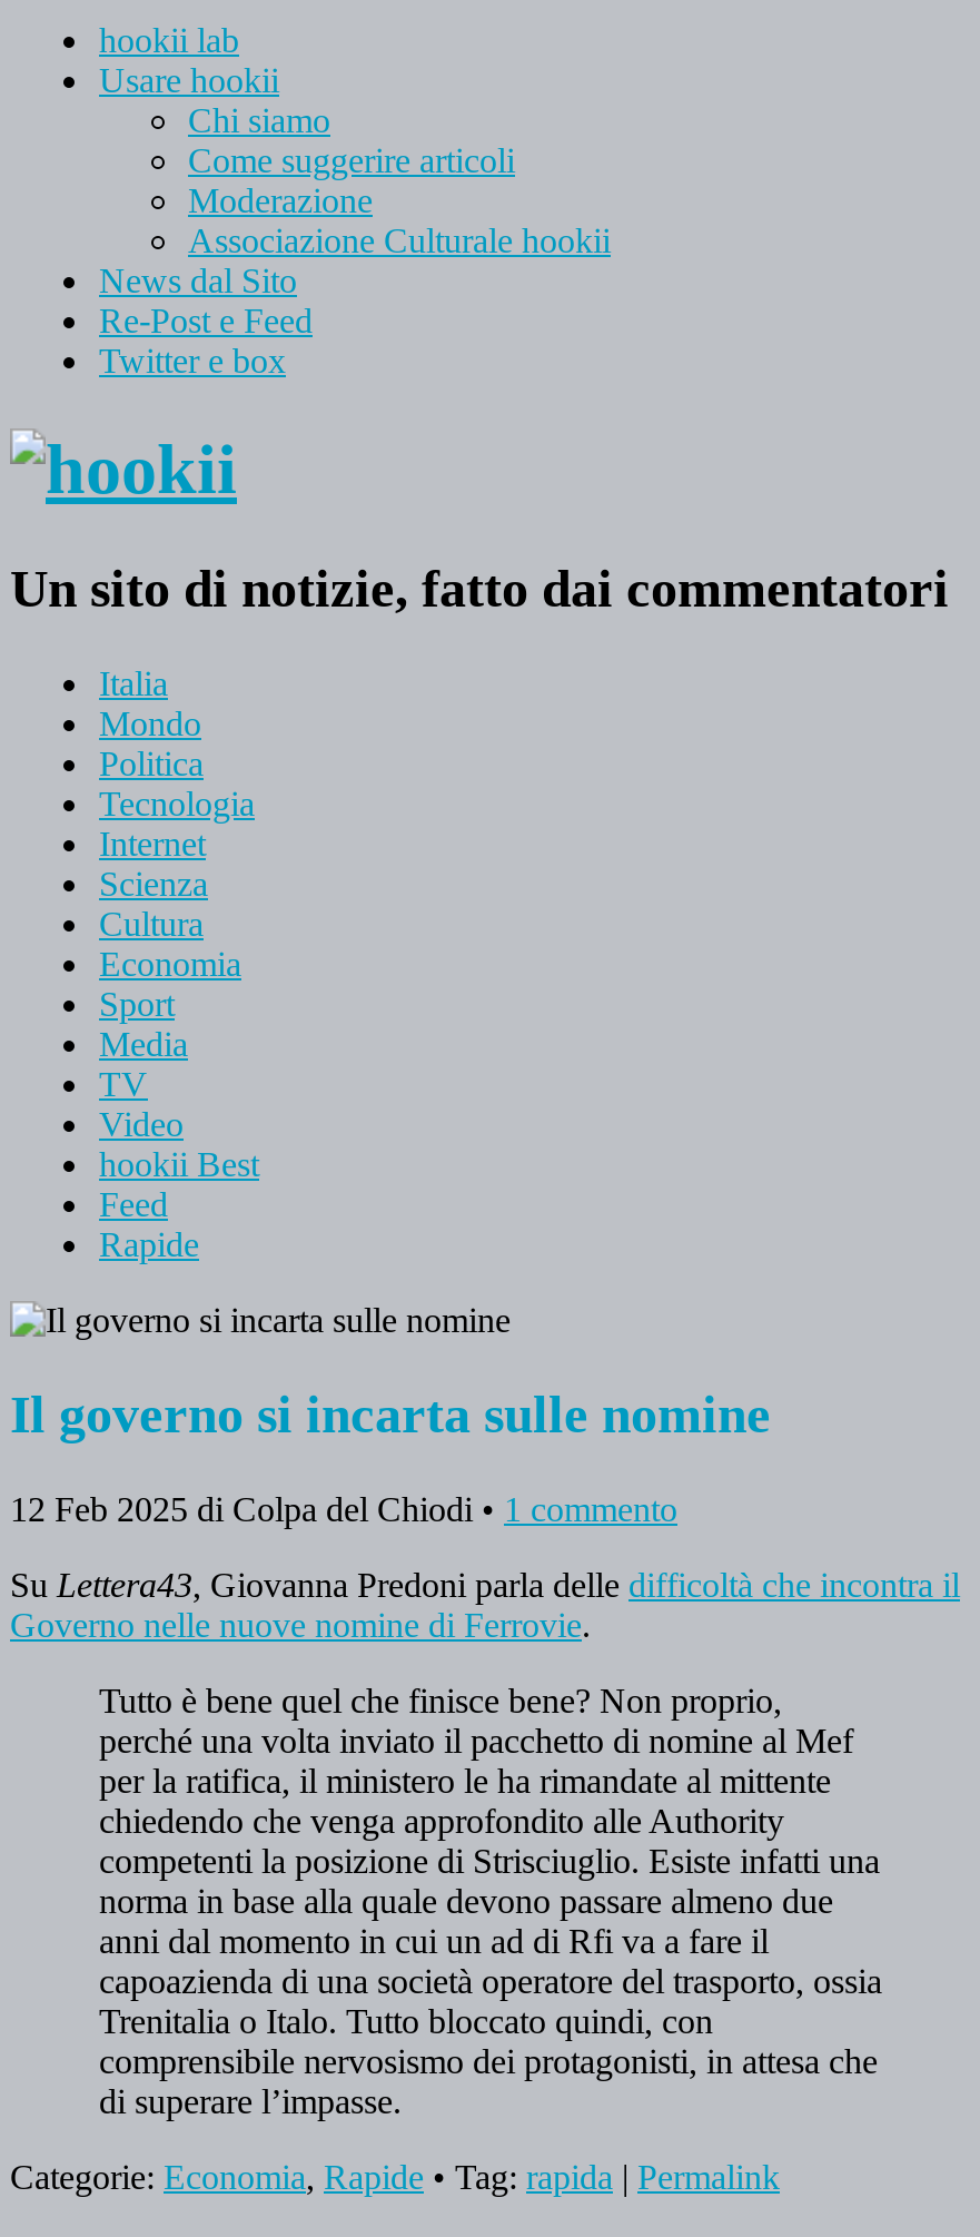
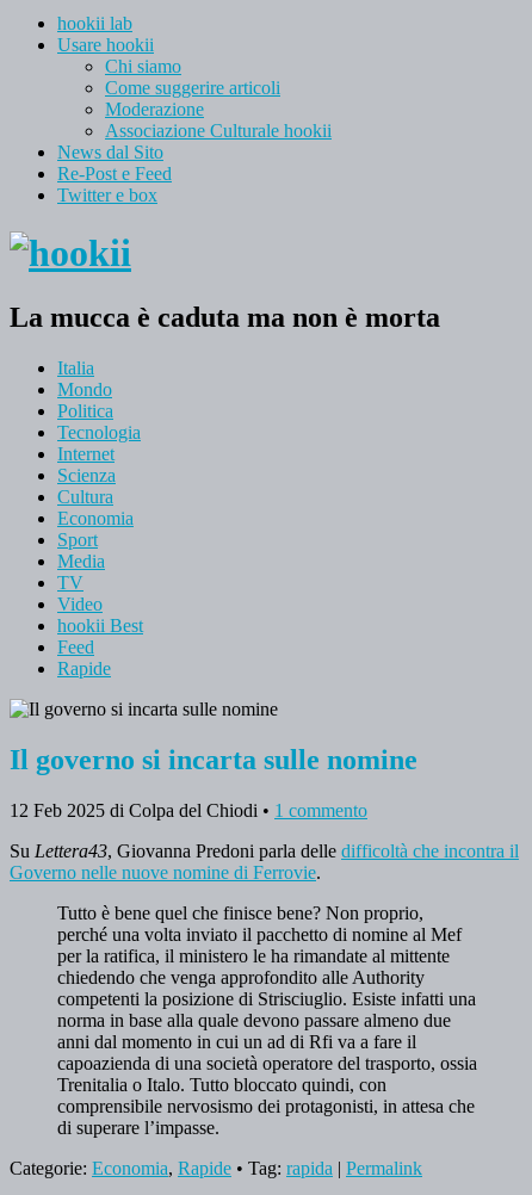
- Un sito di notizie, fatto dai commentatori
+ La mucca è caduta ma non è morta
